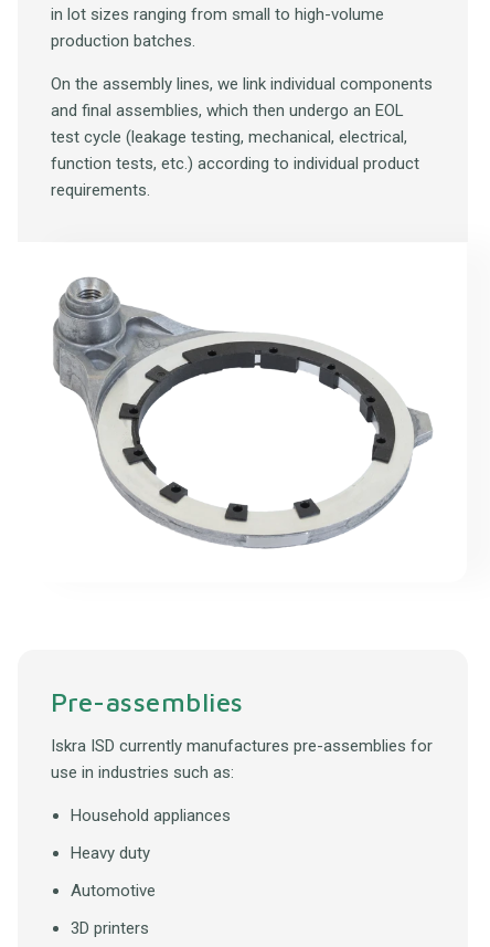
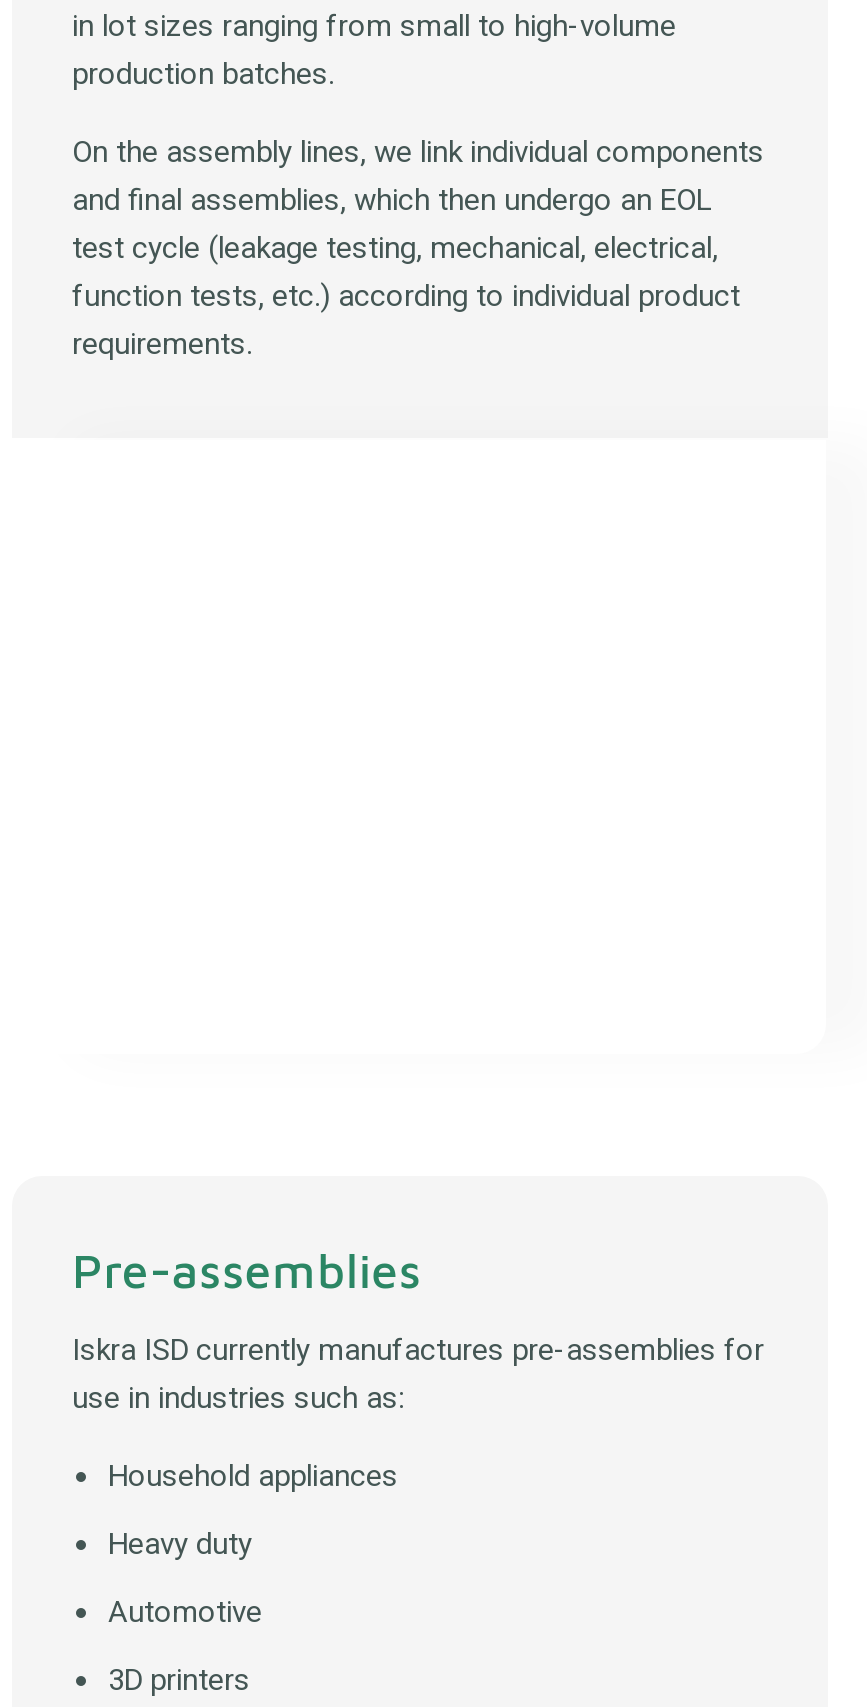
- [image]
